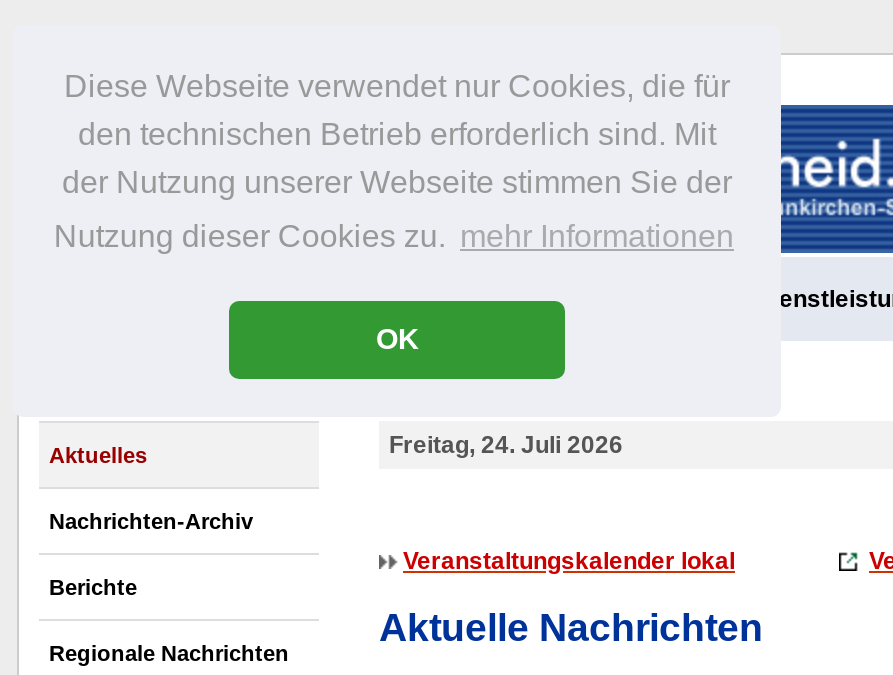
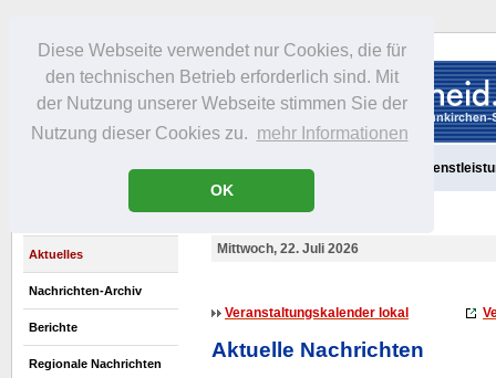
- Freitag, 24. Juli 2026
+ Mittwoch, 22. Juli 2026
